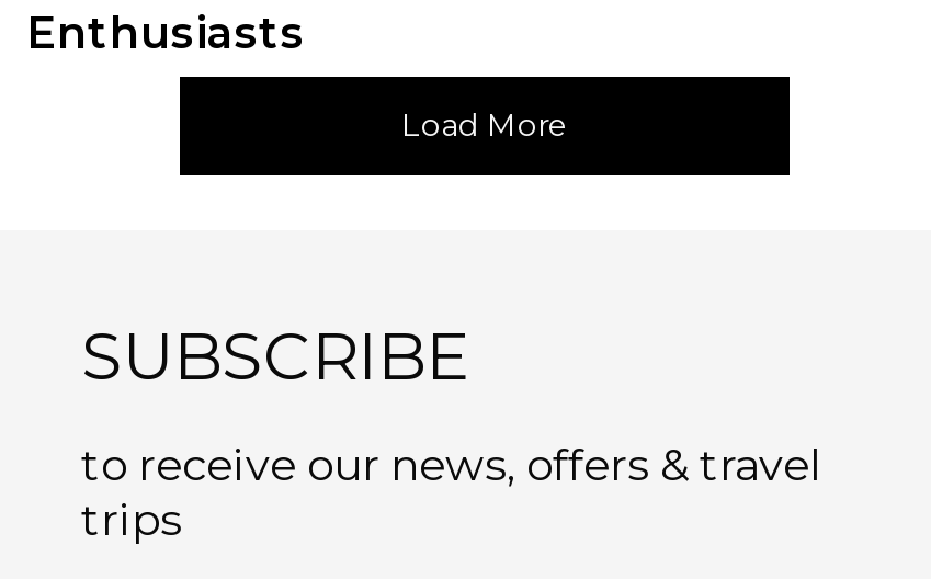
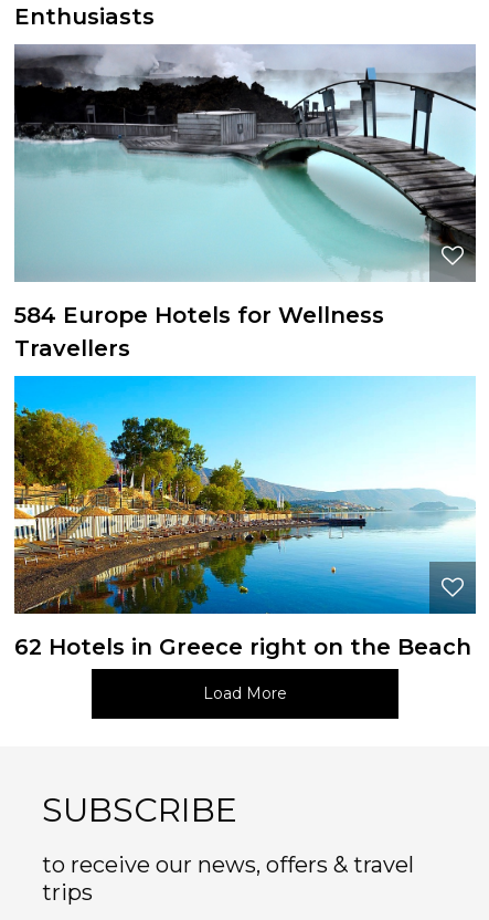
+ [image]
+ 584 Europe Hotels for Wellness
+ Travellers

+ [image]
+ 62 Hotels in Greece right on the Beach
